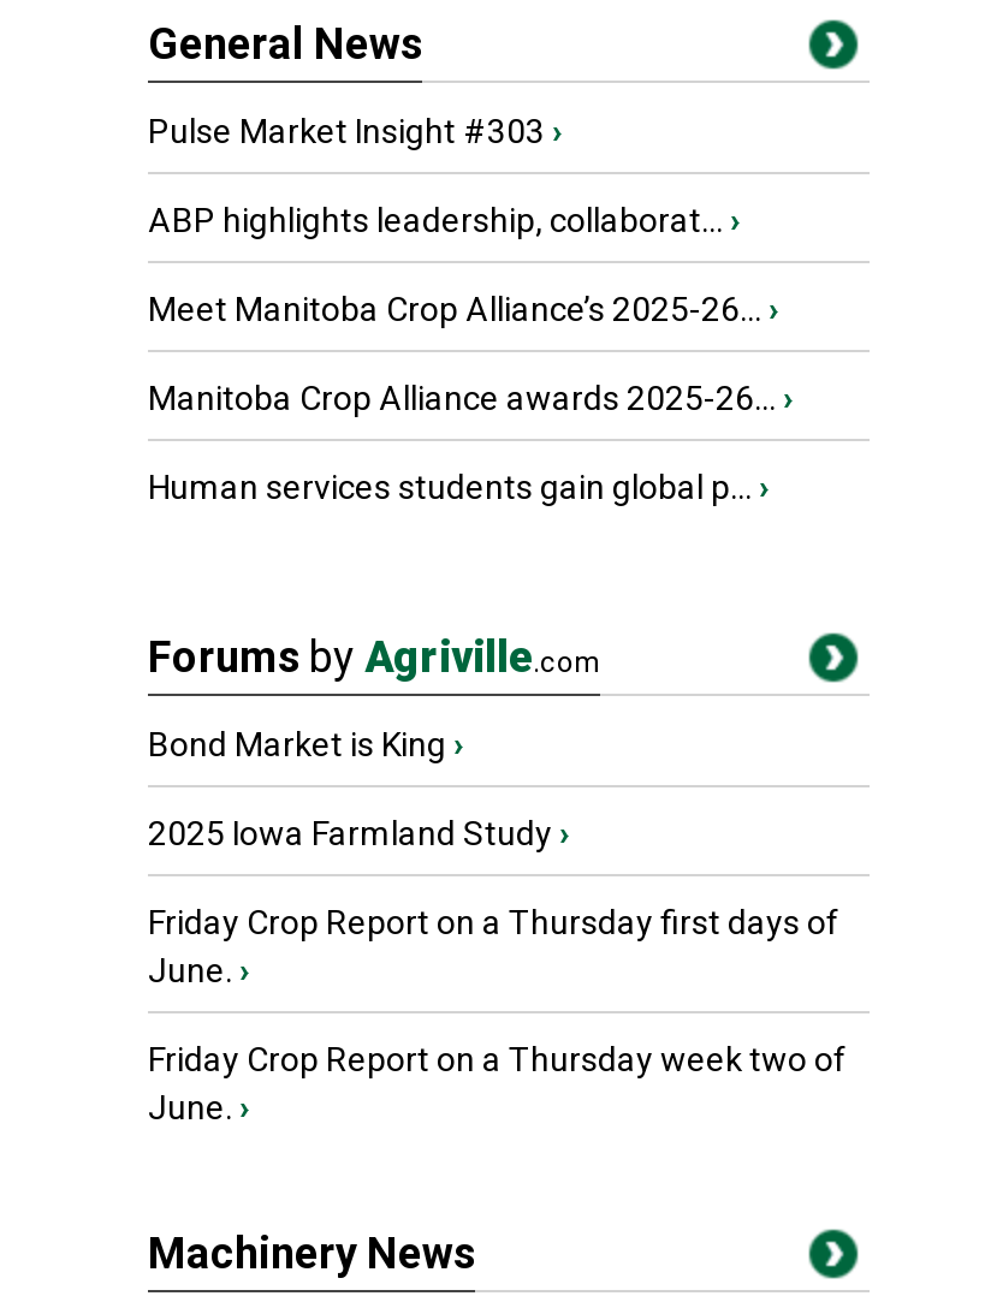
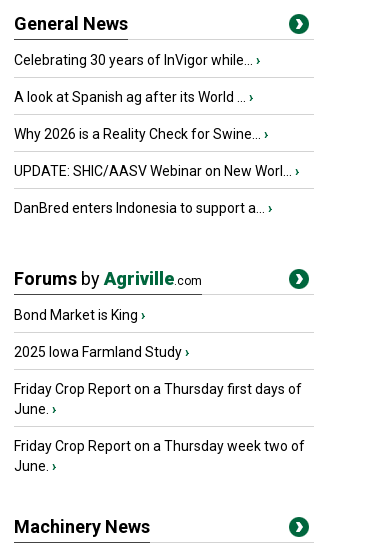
- Pulse Market Insight #303 ›
+ Celebrating 30 years of InVigor while... ›

- ABP highlights leadership, collaborat... ›
+ A look at Spanish ag after its World ... ›

- Meet Manitoba Crop Alliance’s 2025-26... ›
+ Why 2026 is a Reality Check for Swine... ›

- Manitoba Crop Alliance awards 2025-26... ›
+ UPDATE: SHIC/AASV Webinar on New Worl... ›

- Human services students gain global p... ›
+ DanBred enters Indonesia to support a... ›
